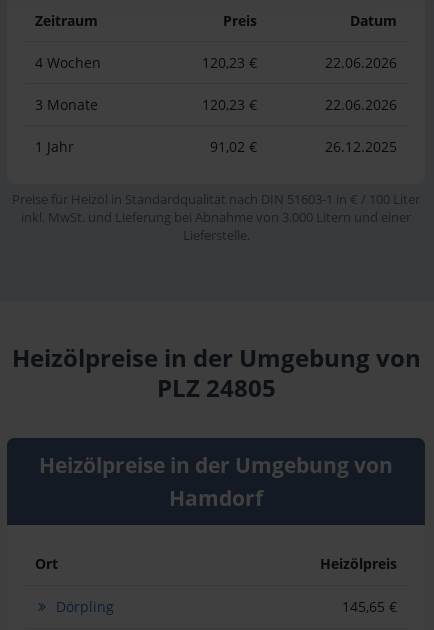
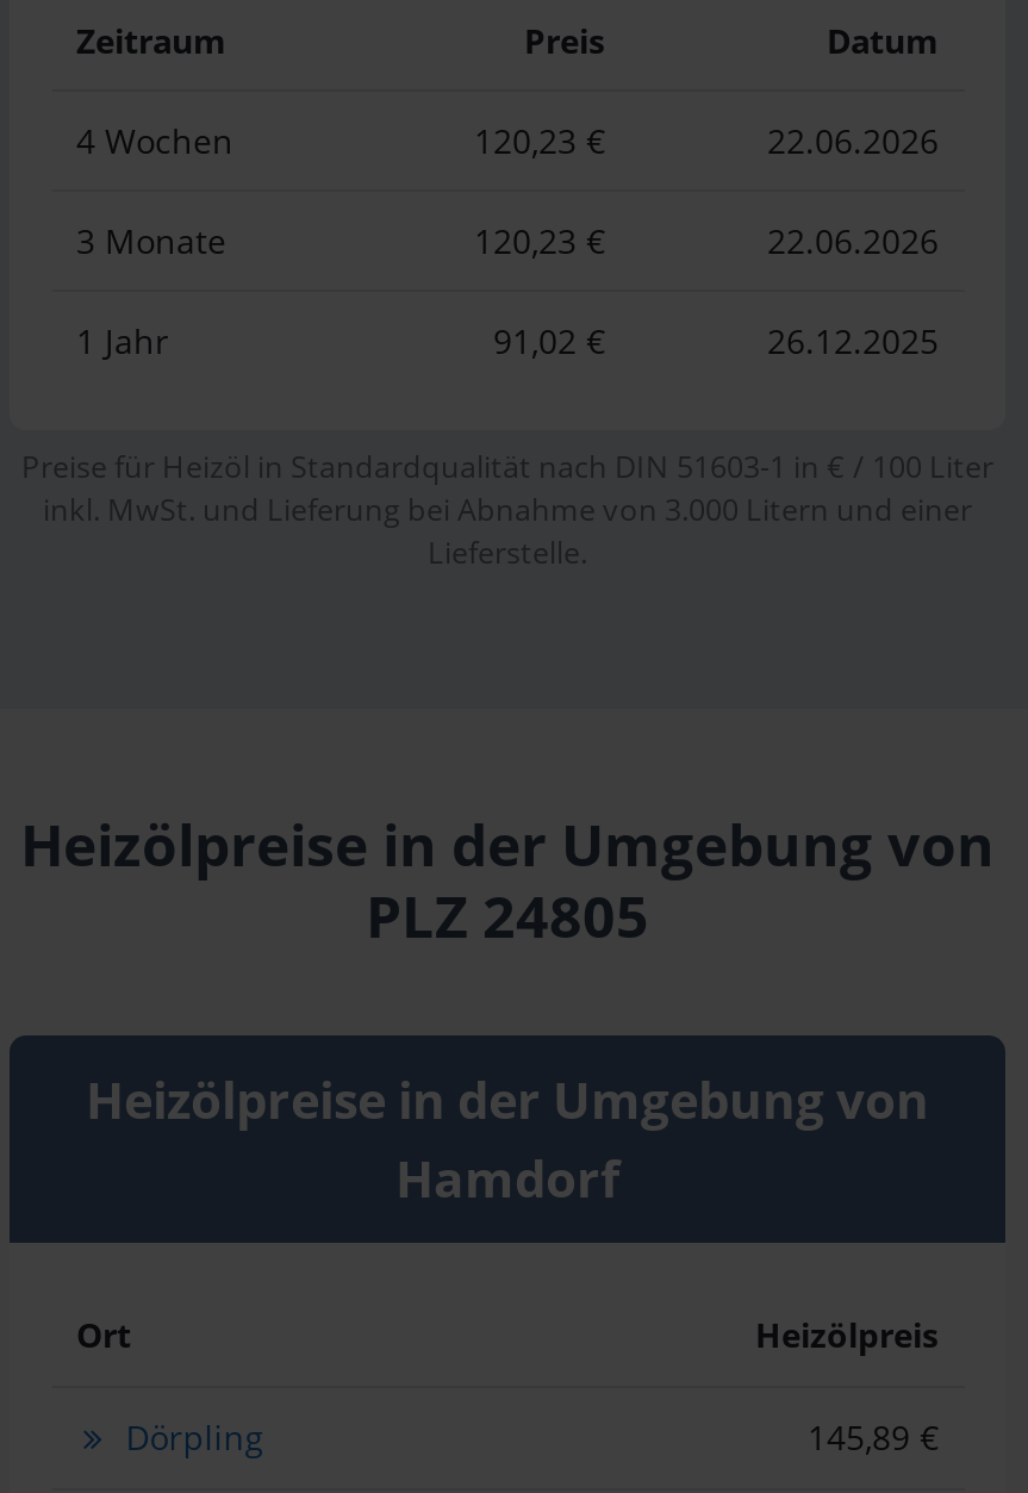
- 145,65 €
+ 145,89 €
